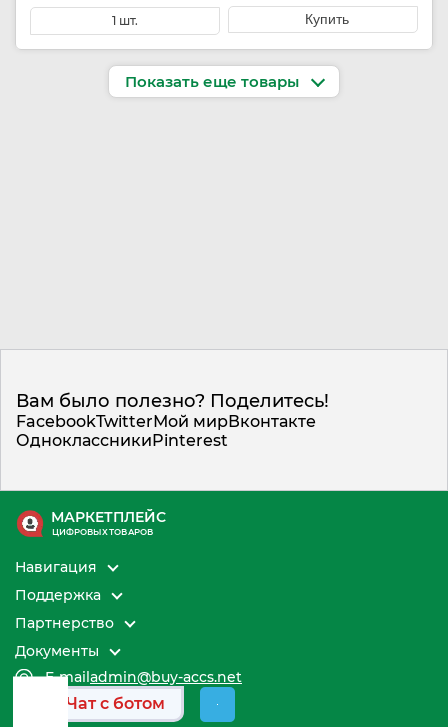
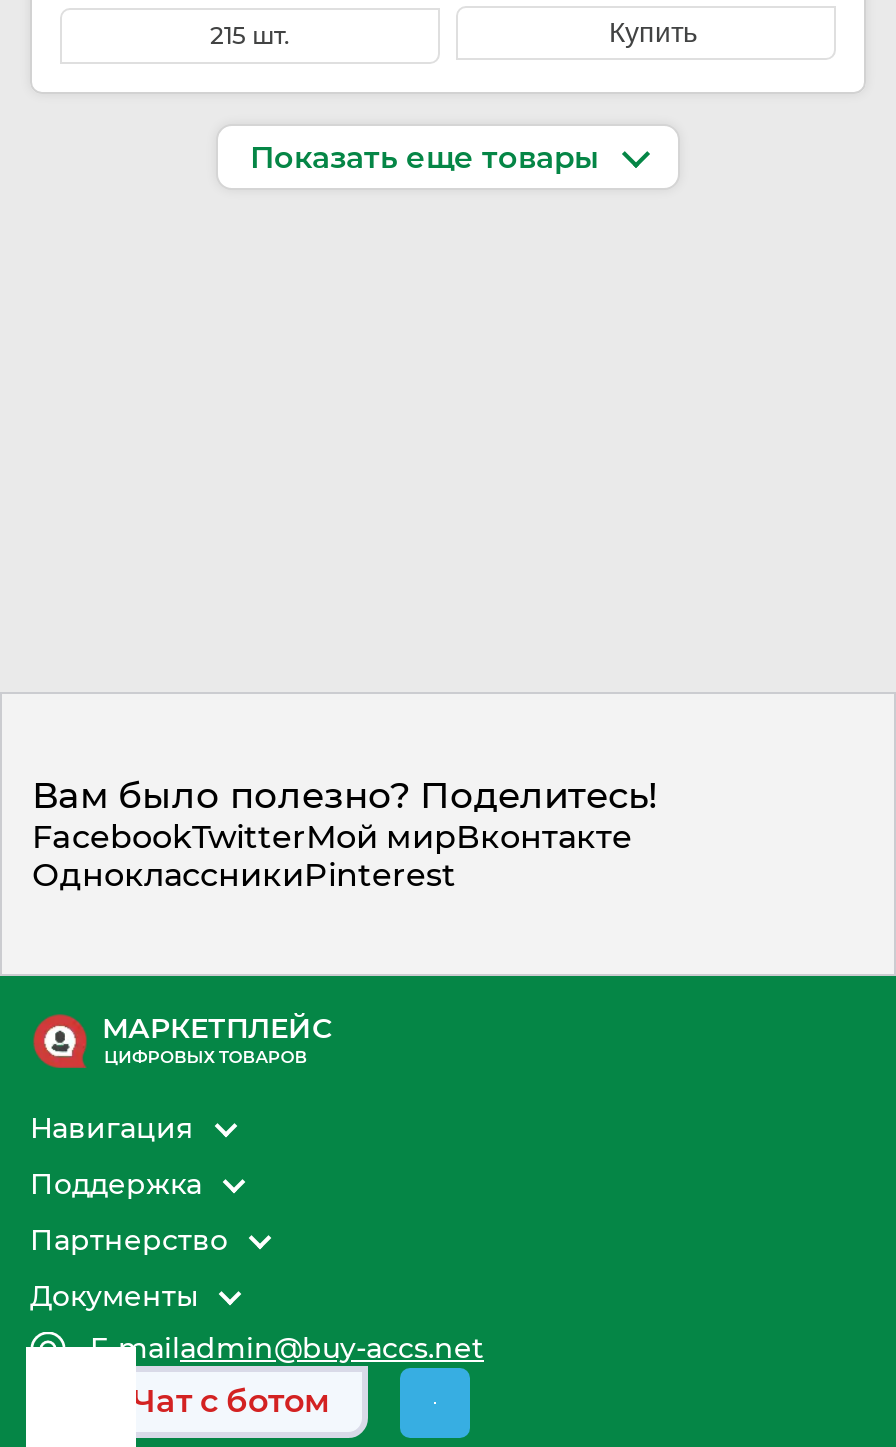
- 1 шт.
+ 215 шт.
